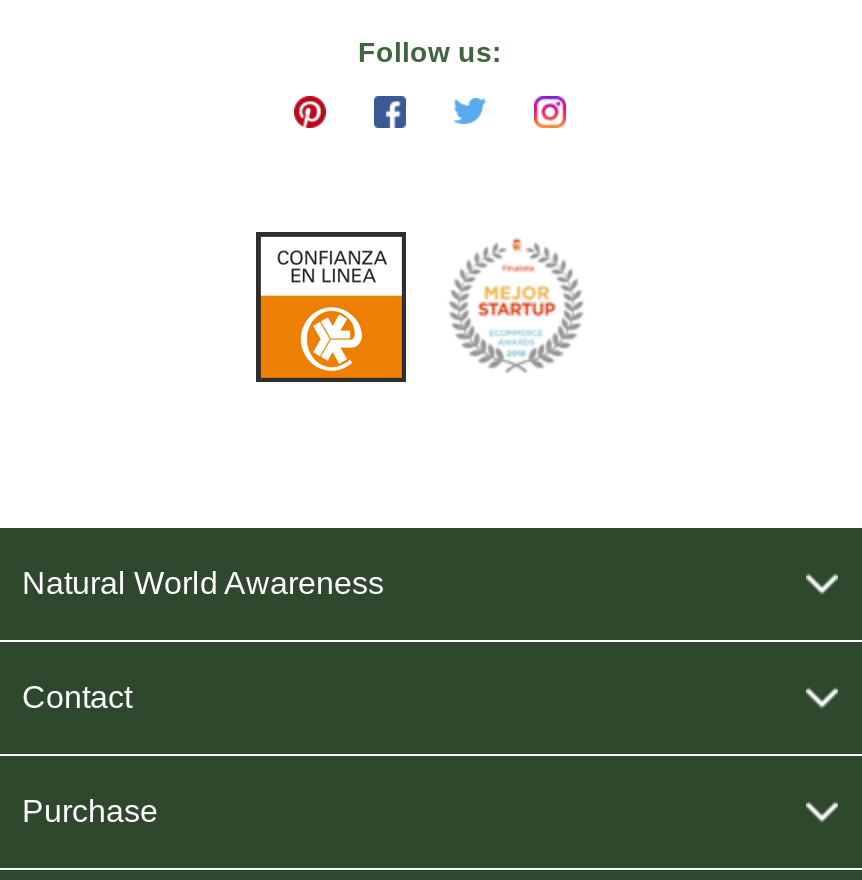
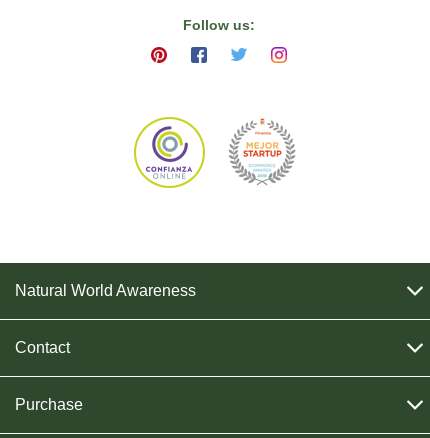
- [image]
+ [image]
